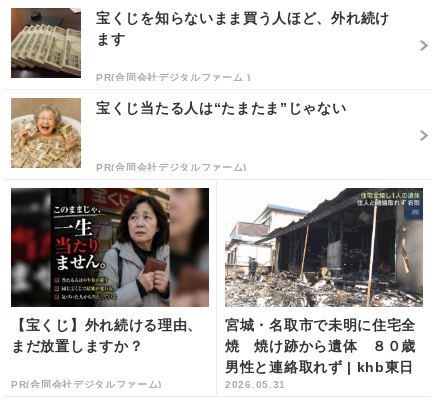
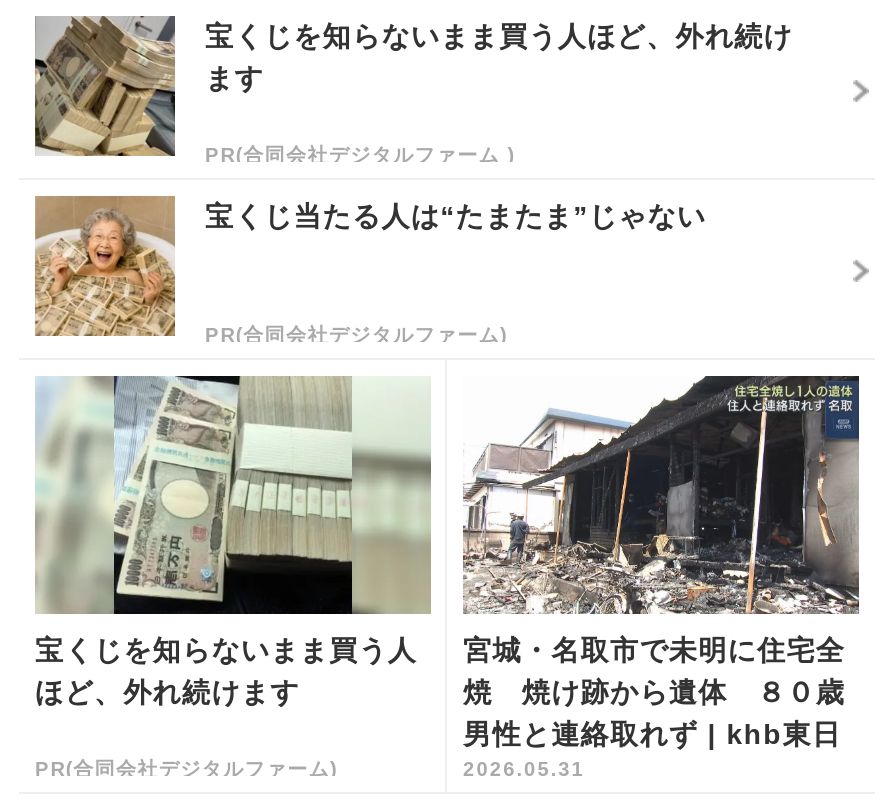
- [image]
+ [image]

- [image]
- 【宝くじ】外れ続ける理由、
- まだ放置しますか？
+ [image]
+ 宝くじを知らないまま買う人
+ ほど、外れ続けます
